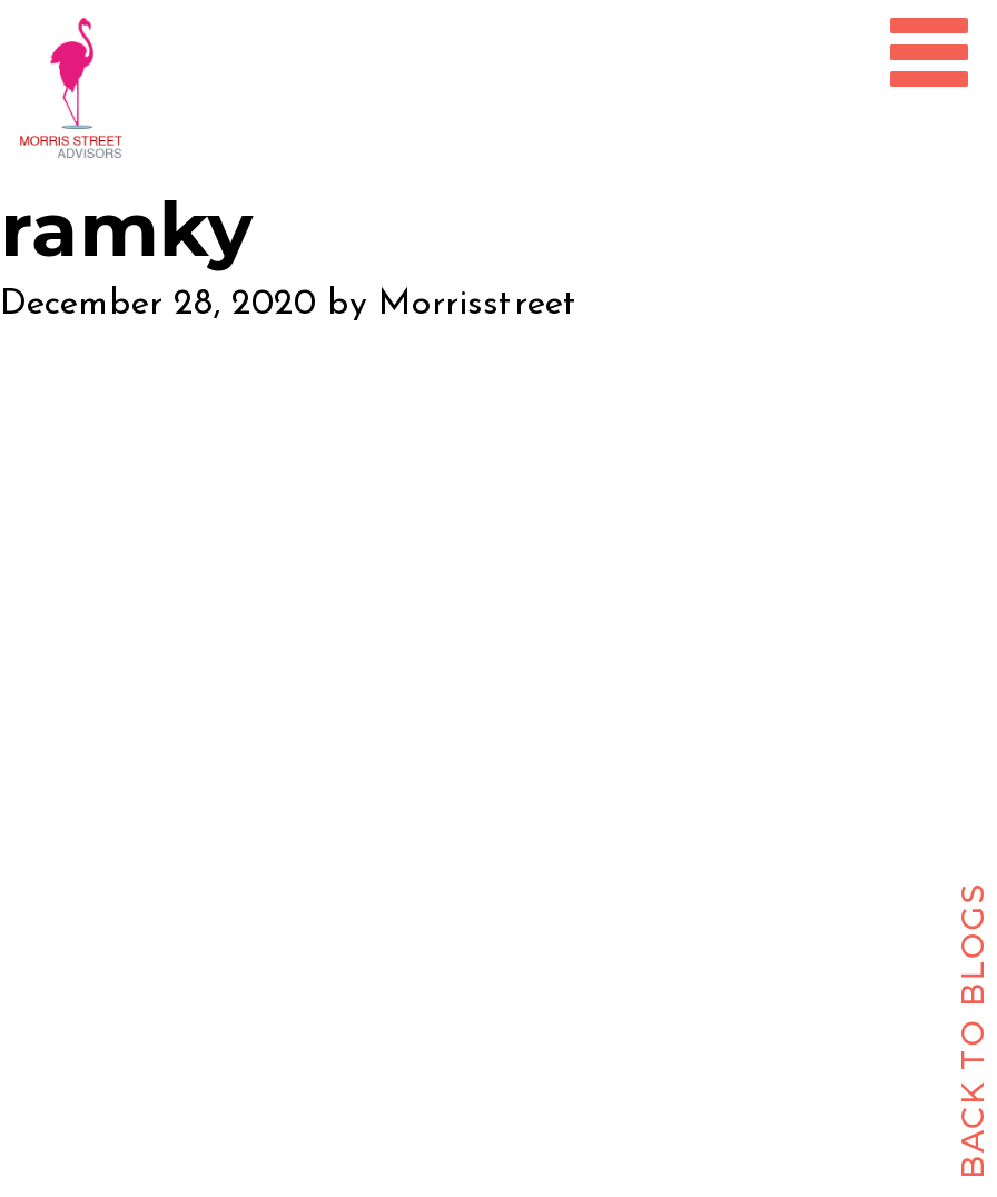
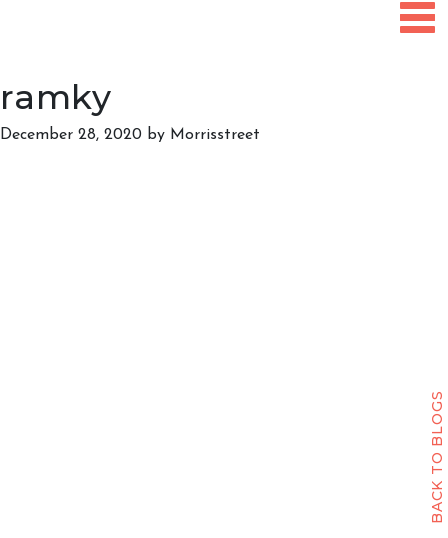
- [image]
